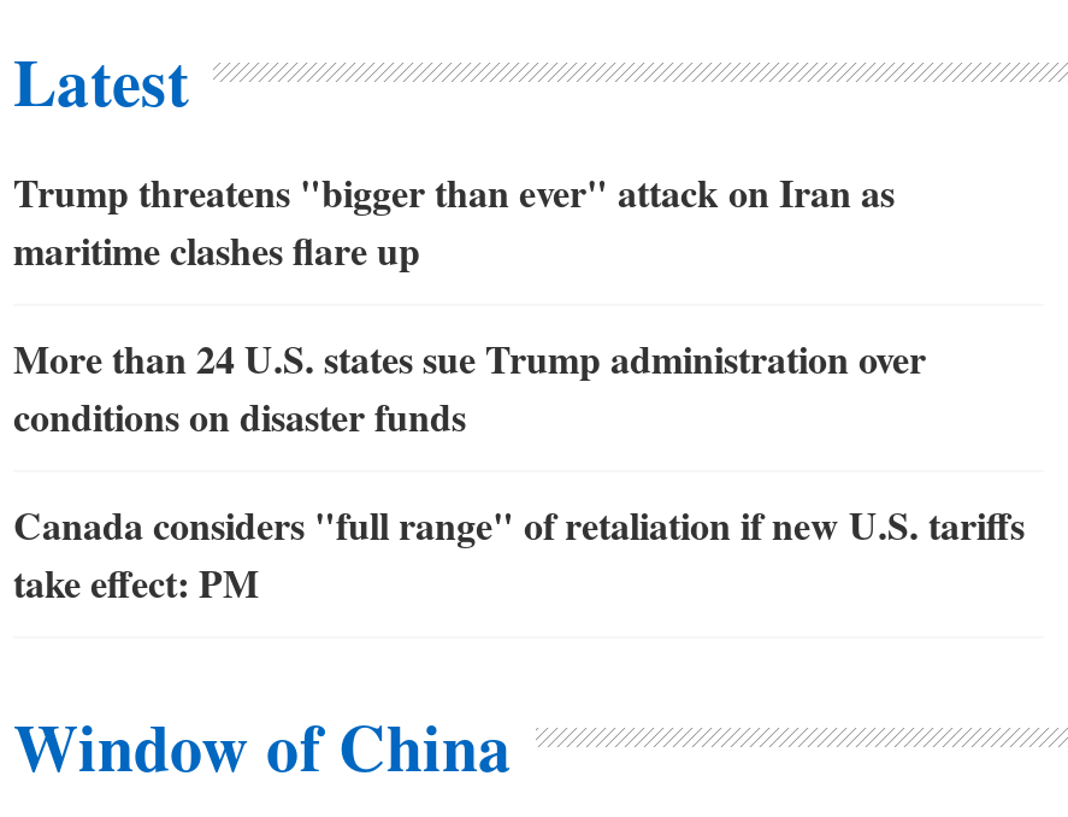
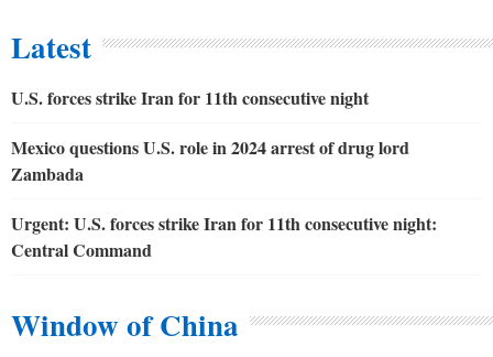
- Trump threatens "bigger than ever" attack on Iran as
- maritime clashes flare up
+ U.S. forces strike Iran for 11th consecutive night

- More than 24 U.S. states sue Trump administration over
- conditions on disaster funds
+ Mexico questions U.S. role in 2024 arrest of drug lord
+ Zambada

- Canada considers "full range" of retaliation if new U.S. tariffs
- take effect: PM
+ Urgent: U.S. forces strike Iran for 11th consecutive night:
+ Central Command
